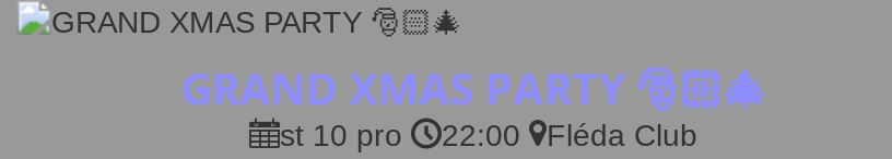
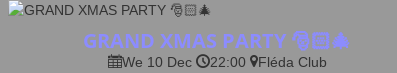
- st 10 pro 22:00 Fléda Club
+ We 10 Dec 22:00 Fléda Club
